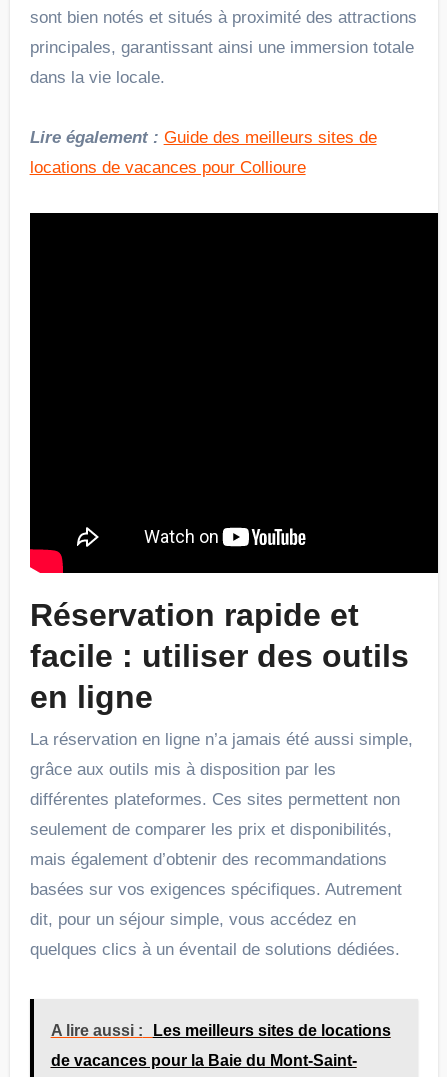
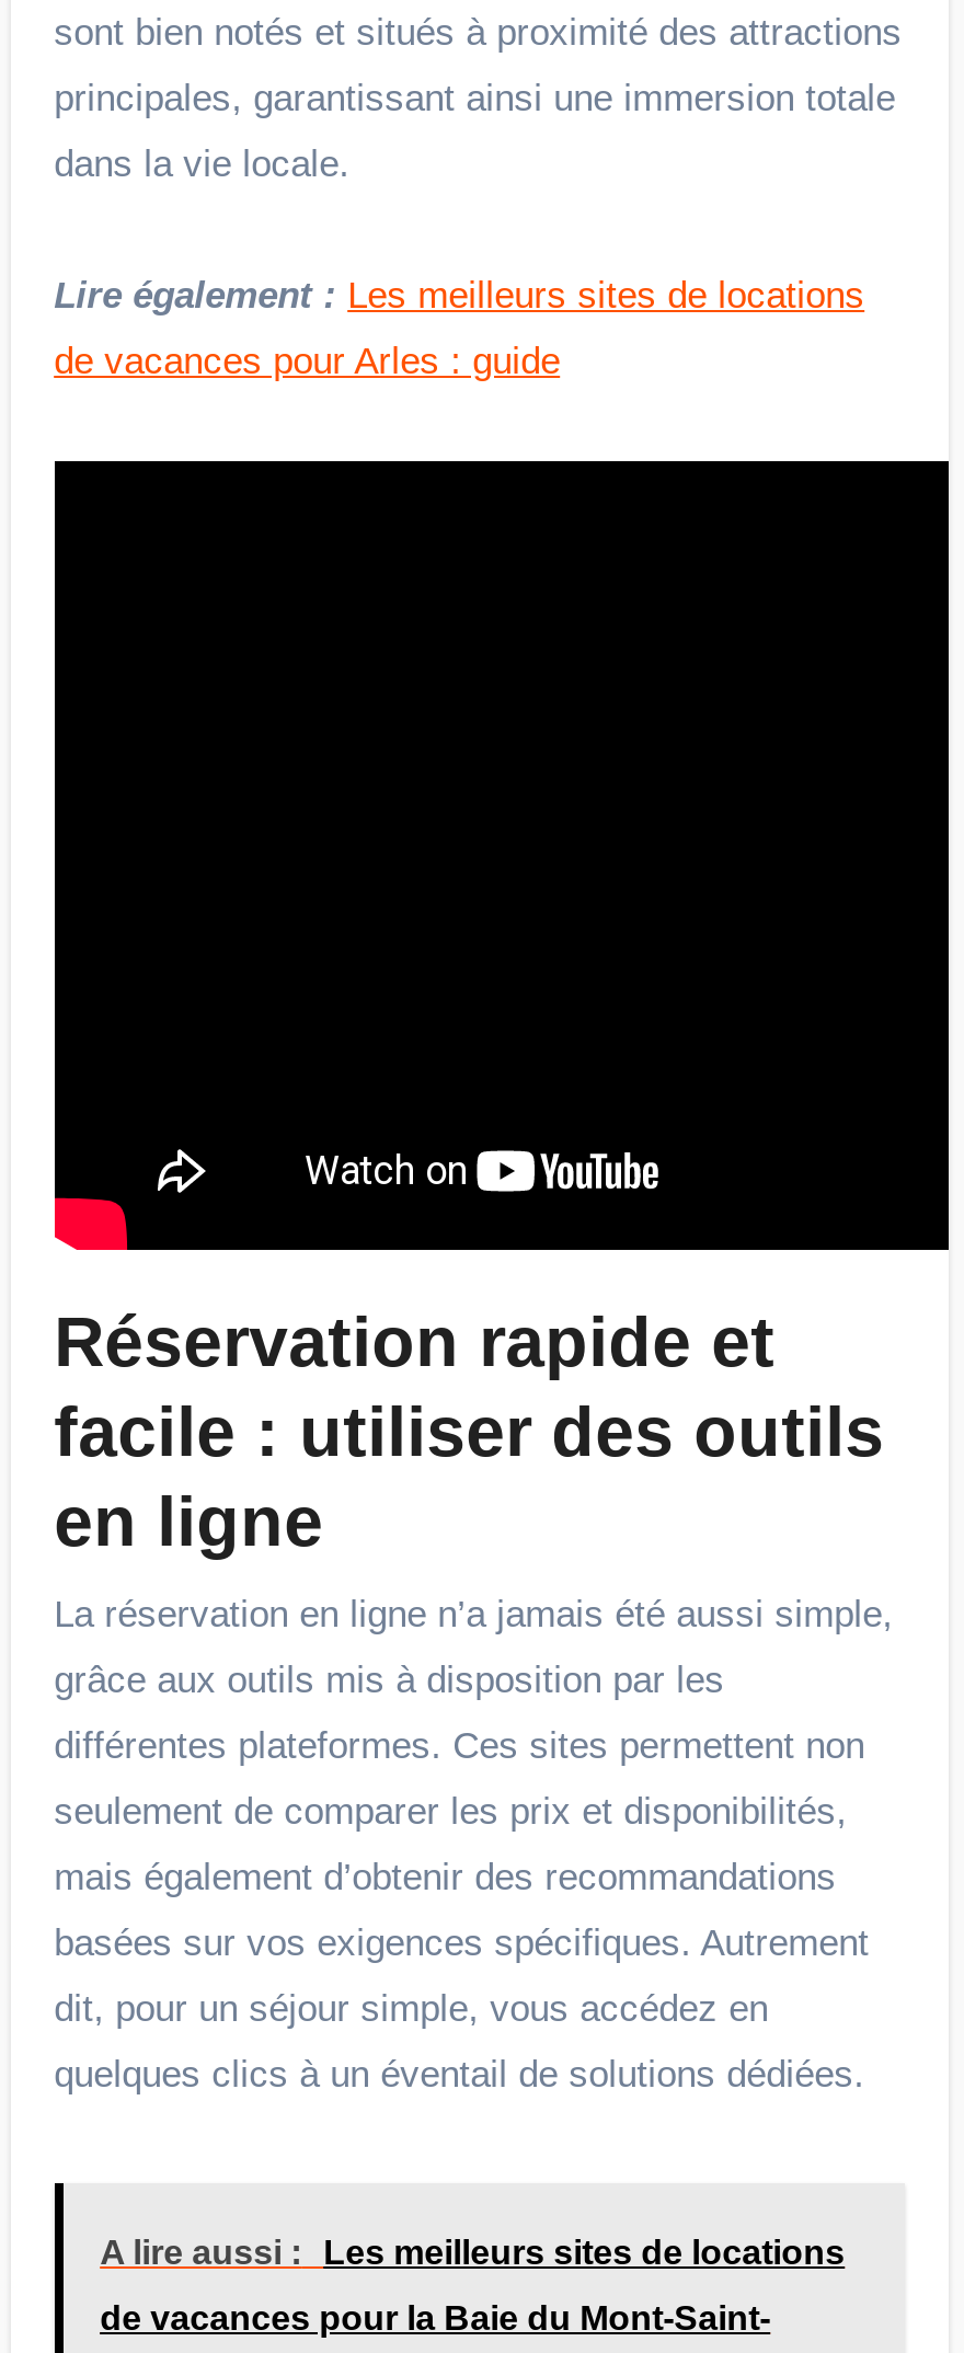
- Lire également : Guide des meilleurs sites de
+ Lire également : Les meilleurs sites de locations

- locations de vacances pour Collioure
+ de vacances pour Arles : guide
